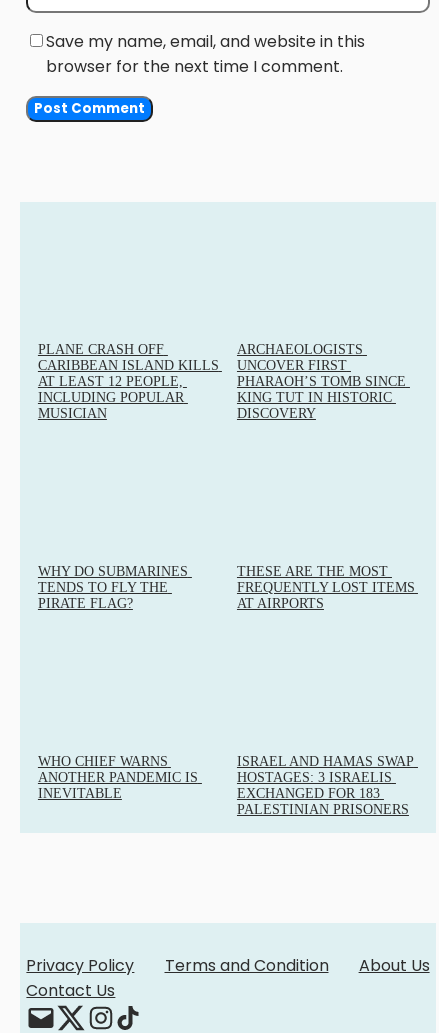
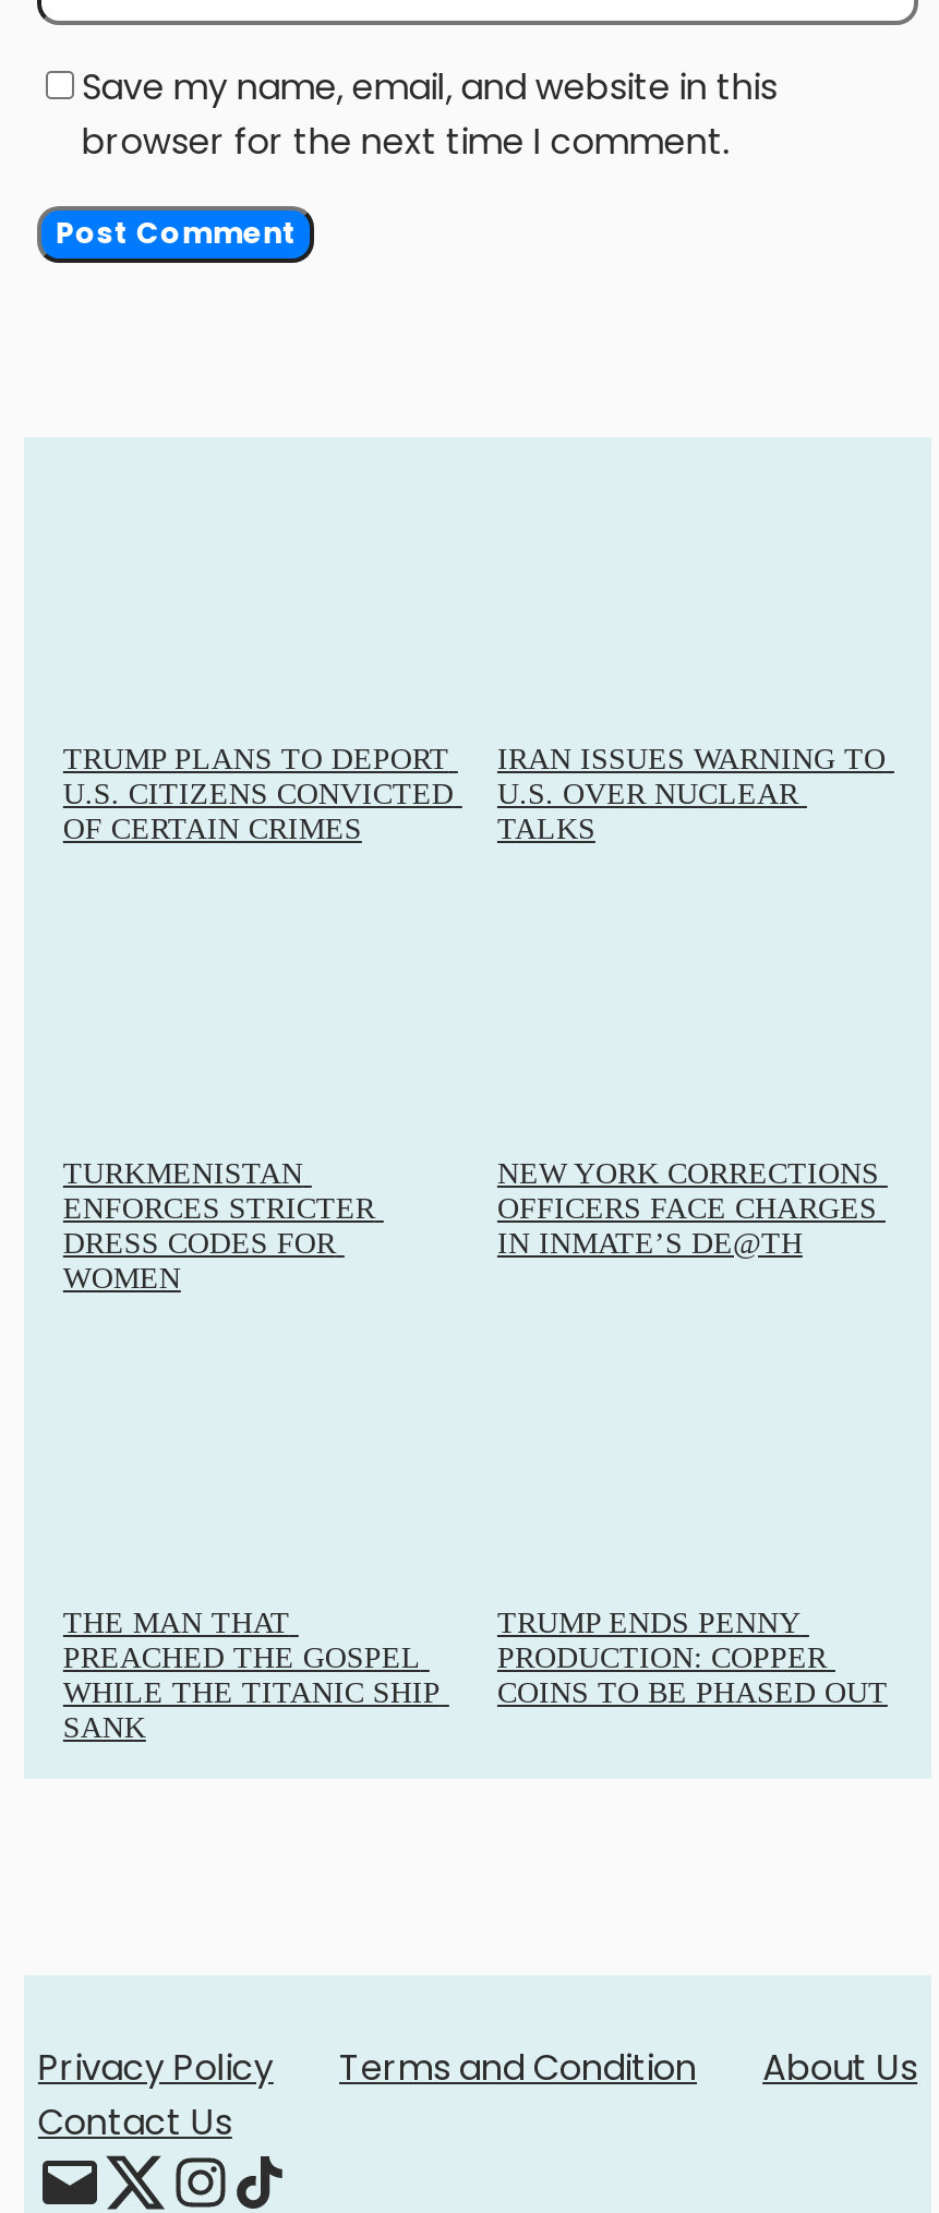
- PLANE CRASH OFF
- CARIBBEAN ISLAND KILLS
- AT LEAST 12 PEOPLE,
- INCLUDING POPULAR
- MUSICIAN
+ TRUMP PLANS TO DEPORT
+ U.S. CITIZENS CONVICTED
+ OF CERTAIN CRIMES

- ARCHAEOLOGISTS
- UNCOVER FIRST
- PHARAOH’S TOMB SINCE
- KING TUT IN HISTORIC
- DISCOVERY
+ IRAN ISSUES WARNING TO
+ U.S. OVER NUCLEAR
+ TALKS

- WHY DO SUBMARINES
- TENDS TO FLY THE
- PIRATE FLAG?
+ TURKMENISTAN
+ ENFORCES STRICTER
+ DRESS CODES FOR
+ WOMEN

- THESE ARE THE MOST
- FREQUENTLY LOST ITEMS
- AT AIRPORTS
+ NEW YORK CORRECTIONS
+ OFFICERS FACE CHARGES
+ IN INMATE’S DE@TH

- WHO CHIEF WARNS
- ANOTHER PANDEMIC IS
- INEVITABLE
+ THE MAN THAT
+ PREACHED THE GOSPEL
+ WHILE THE TITANIC SHIP
+ SANK

- ISRAEL AND HAMAS SWAP
- HOSTAGES: 3 ISRAELIS
- EXCHANGED FOR 183
- PALESTINIAN PRISONERS
+ TRUMP ENDS PENNY
+ PRODUCTION: COPPER
+ COINS TO BE PHASED OUT
